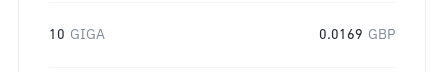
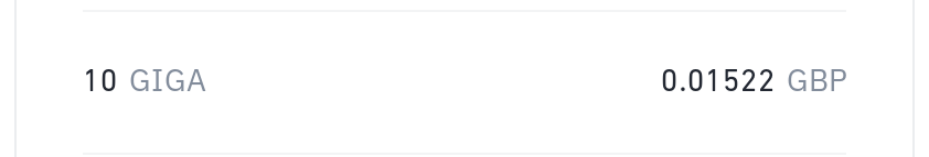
- 0.0169 GBP
+ 0.01522 GBP
